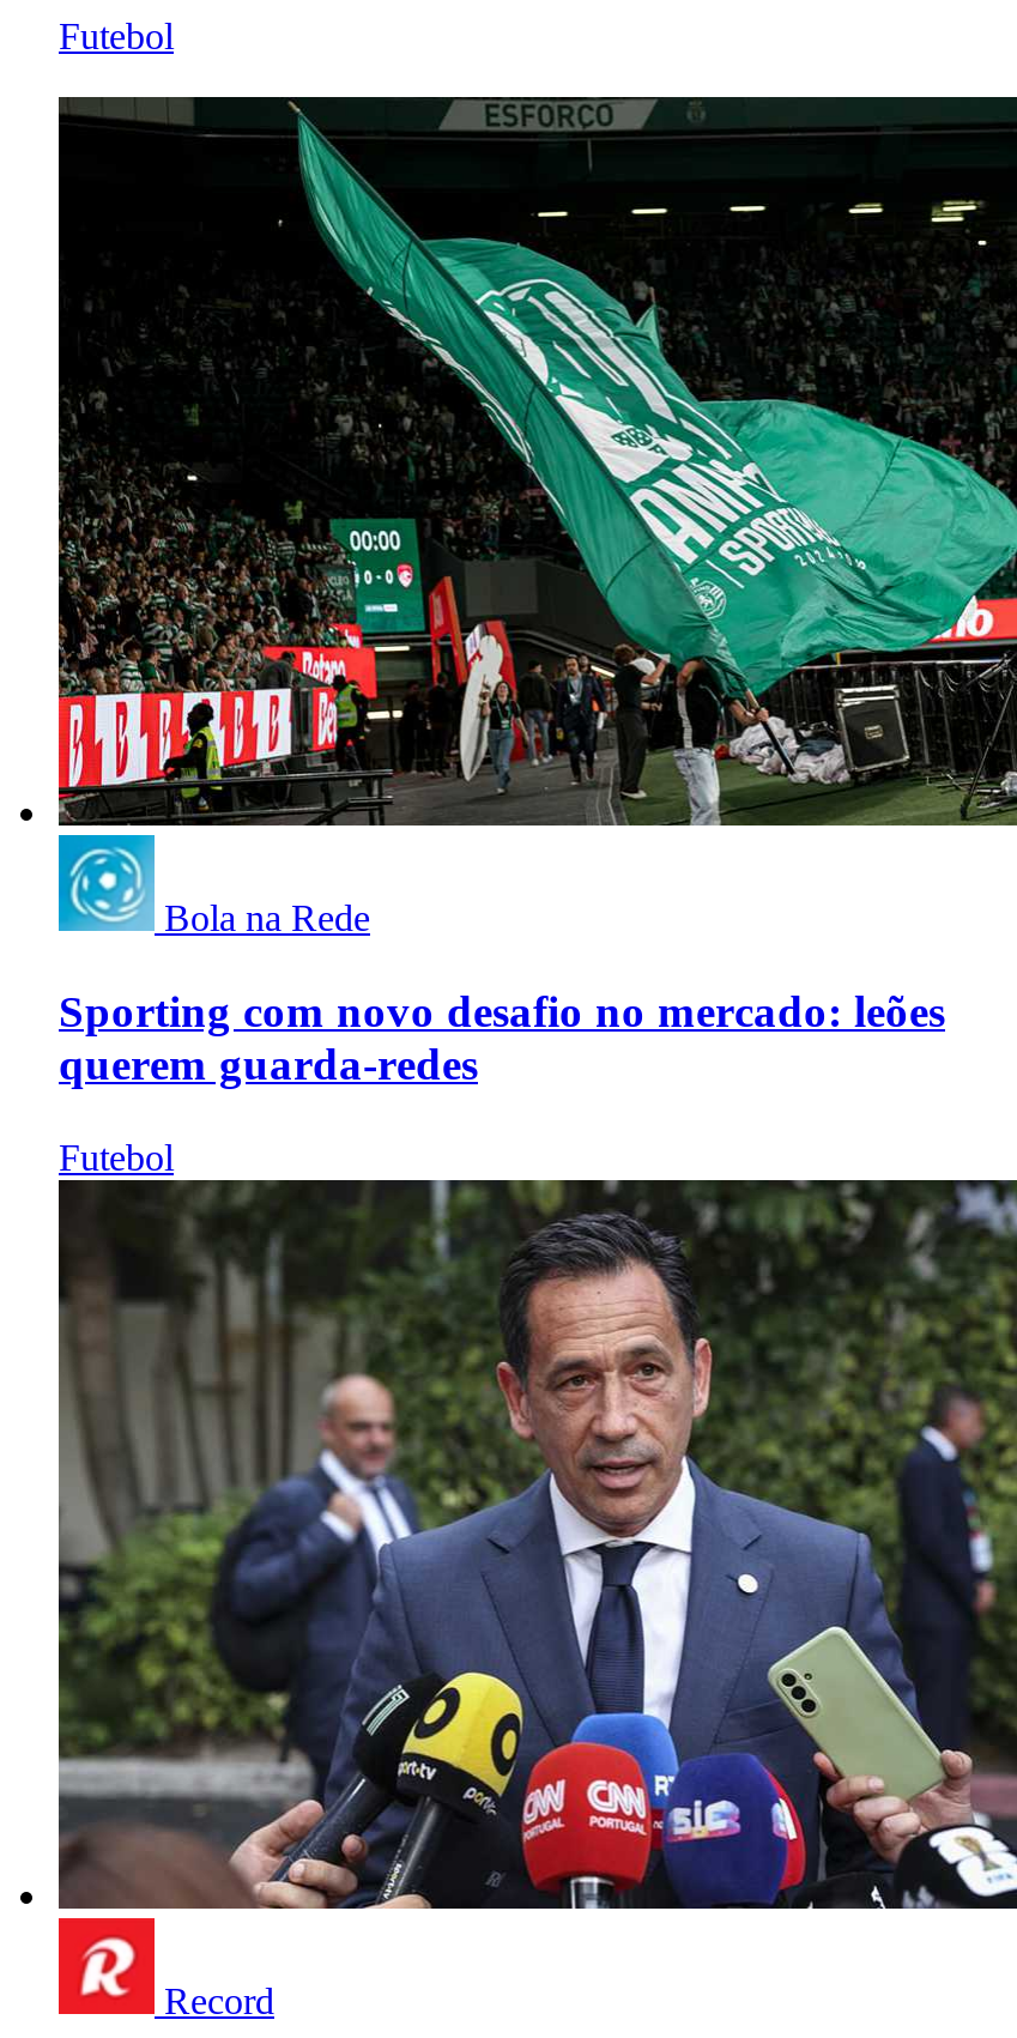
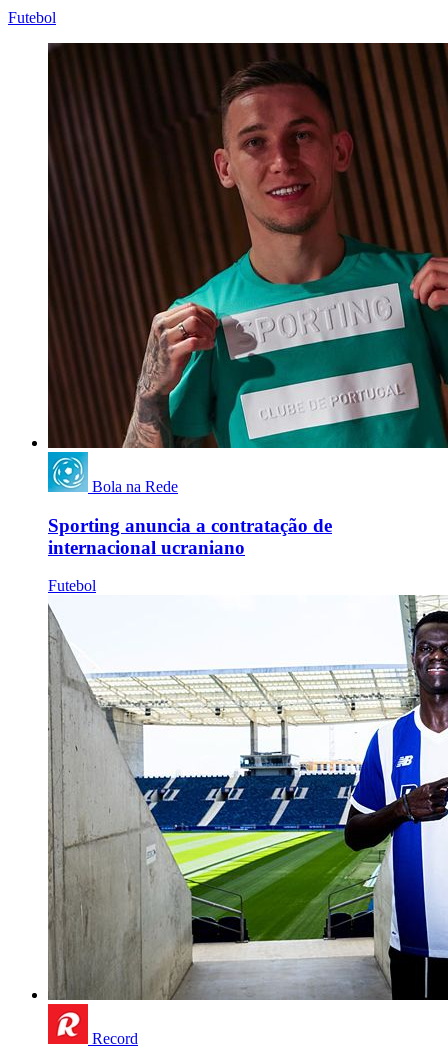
- [image]
+ [image]

- Sporting com novo desafio no mercado: leões
- querem guarda-redes
+ Sporting anuncia a contratação de
+ internacional ucraniano

- [image]
+ [image]
